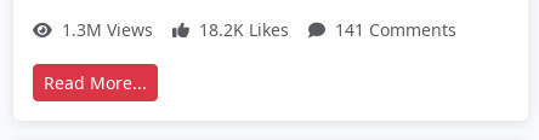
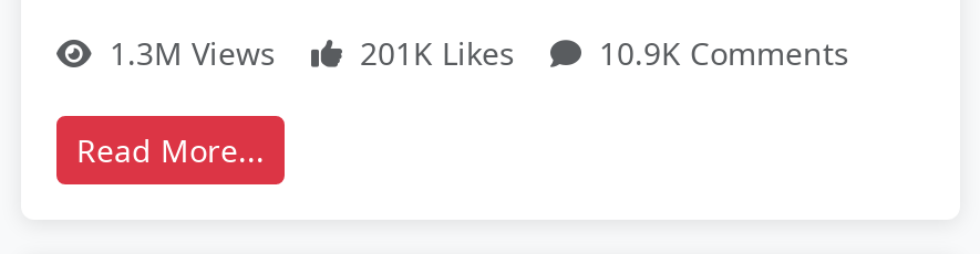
- 18.2K Likes
+ 201K Likes

- 141 Comments
+ 10.9K Comments
